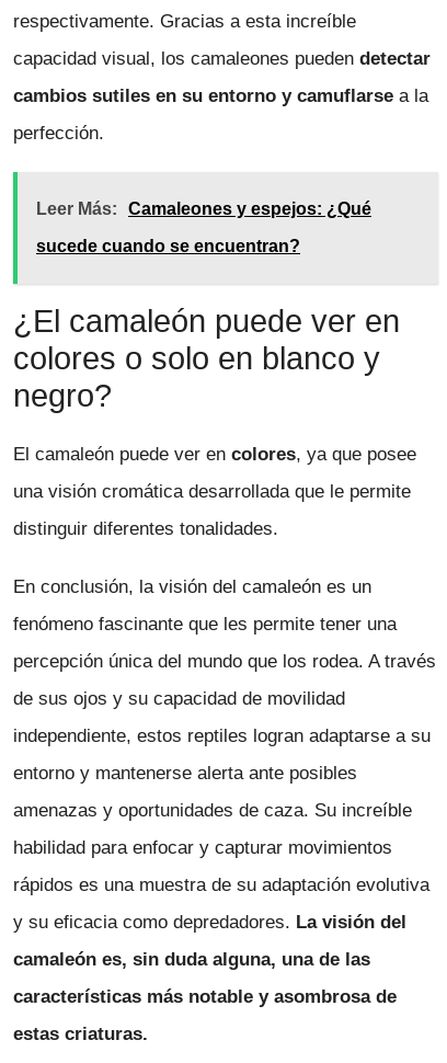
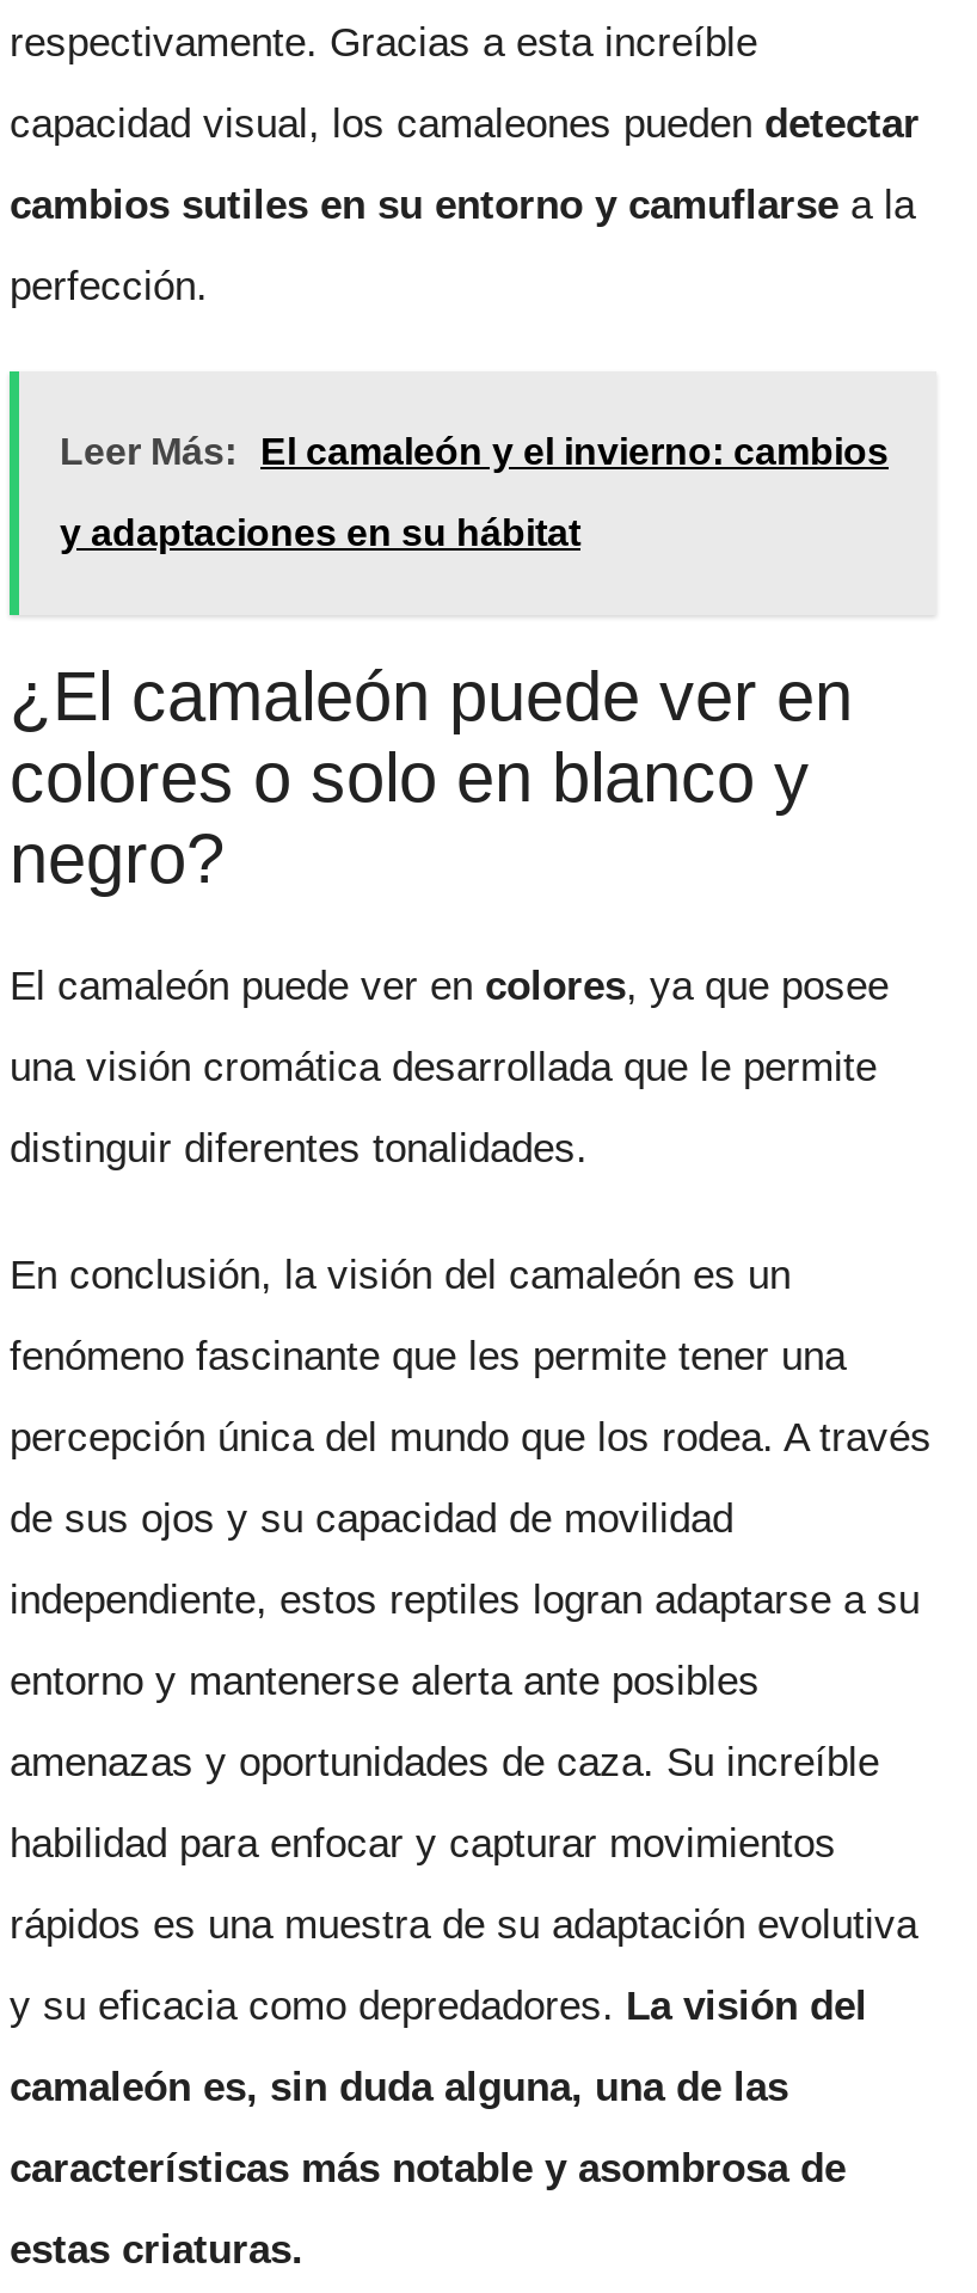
- Leer Más: Camaleones y espejos: ¿Qué
+ Leer Más: El camaleón y el invierno: cambios

- sucede cuando se encuentran?
+ y adaptaciones en su hábitat
